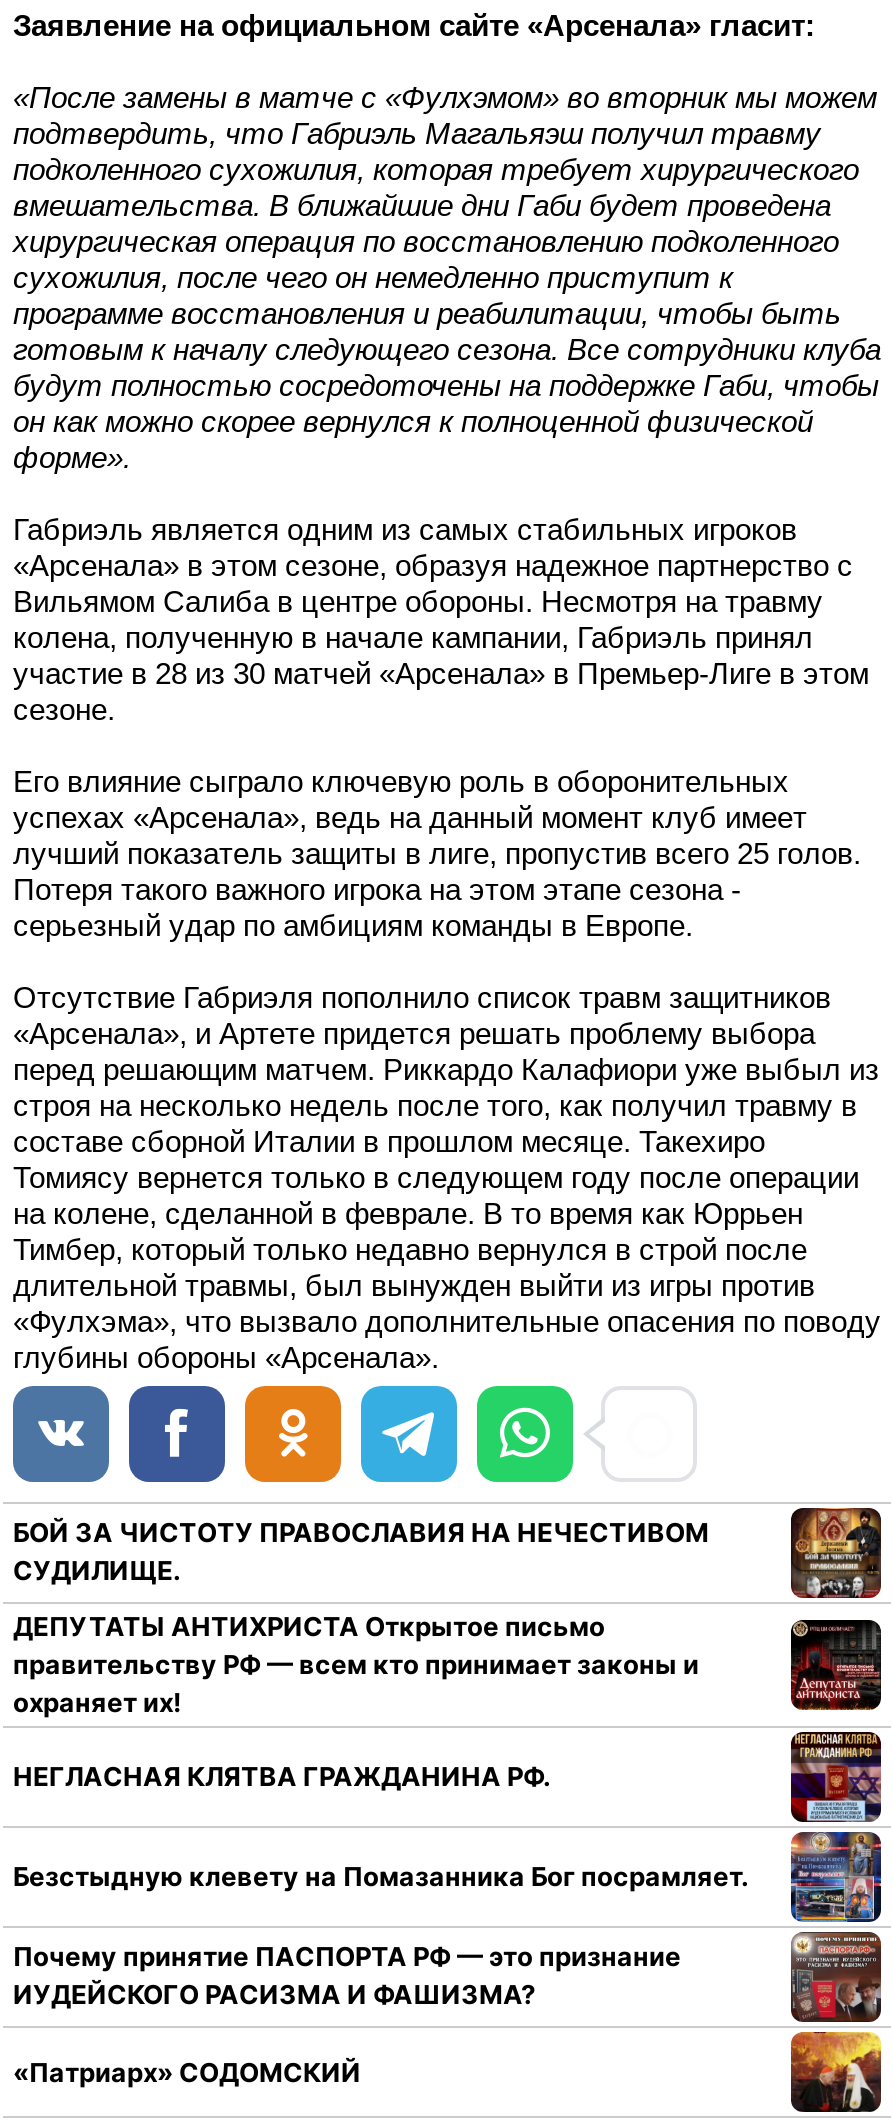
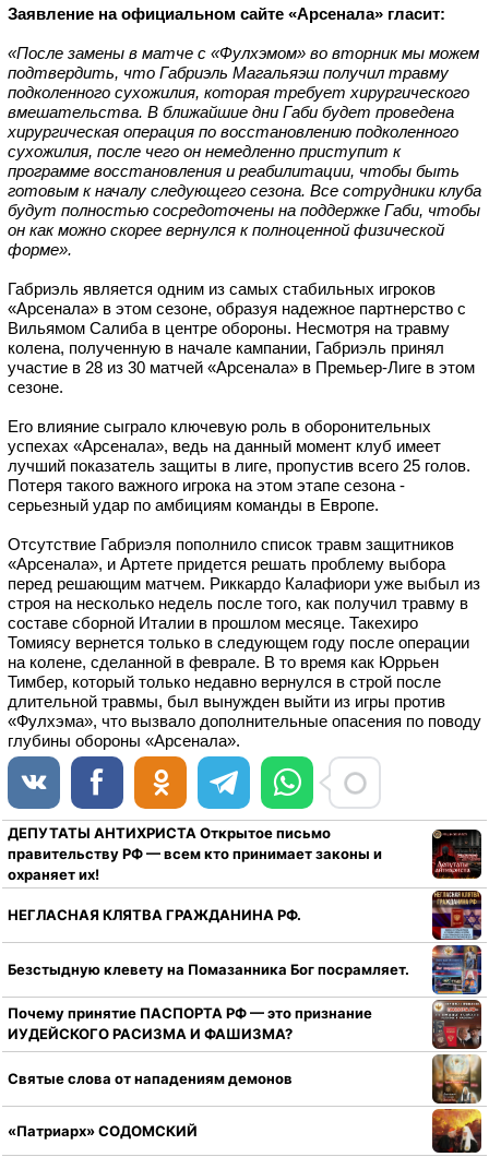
- [image]
- БОЙ ЗА ЧИСТОТУ ПРАВОСЛАВИЯ НА НЕЧЕСТИВОМ
- СУДИЛИЩЕ.

moved up: [image] | ДЕПУТАТЫ АНТИХРИСТА Открытое письмо | правительству РФ — всем кто принимает законы и | охраняет их! | НЕГЛАСНАЯ КЛЯТВА ГРАЖДАНИНА РФ. | Безстыдную клевету на Помазанника Бог посрамляет. | Почему принятие ПАСПОРТА РФ — это признание | ИУДЕЙСКОГО РАСИЗМА И ФАШИЗМА?

+ Святые слова от нападениям демонов

+ [image]
